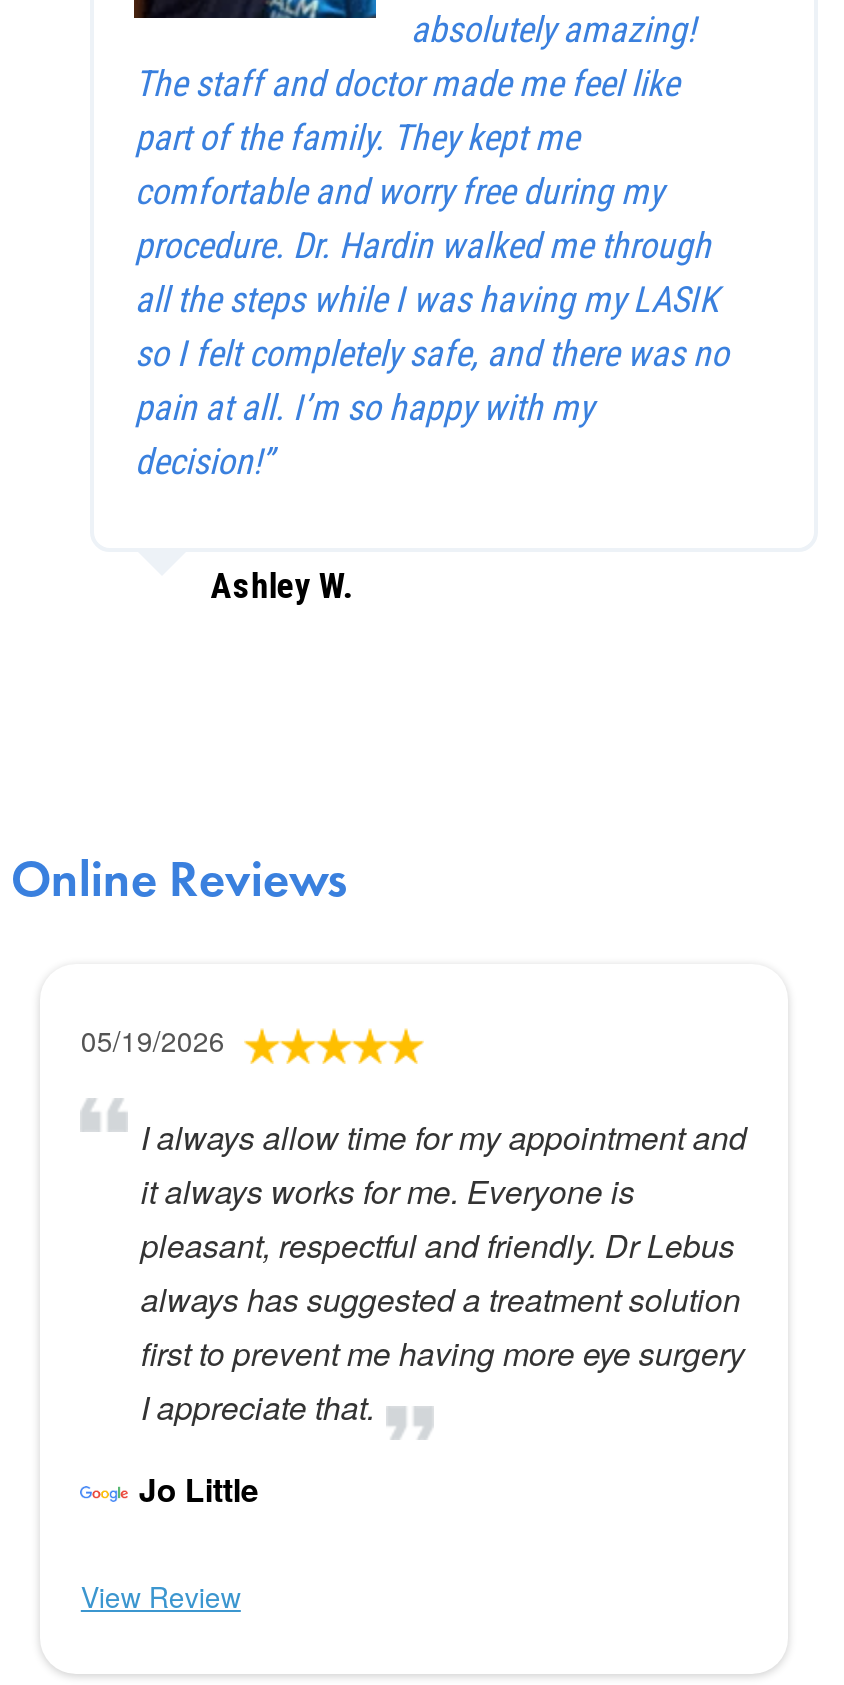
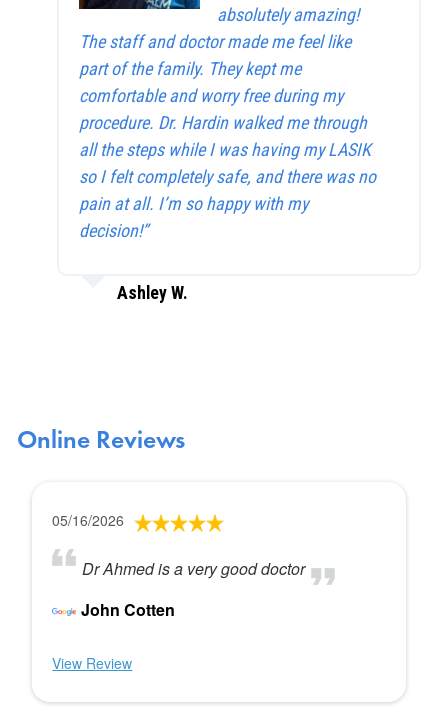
- 05/19/2026
+ 05/16/2026

- I always allow time for my appointment and
- it always works for me. Everyone is
- pleasant, respectful and friendly. Dr Lebus
- always has suggested a treatment solution
- first to prevent me having more eye surgery
- I appreciate that.
+ Dr Ahmed is a very good doctor

- Jo Little
+ John Cotten
